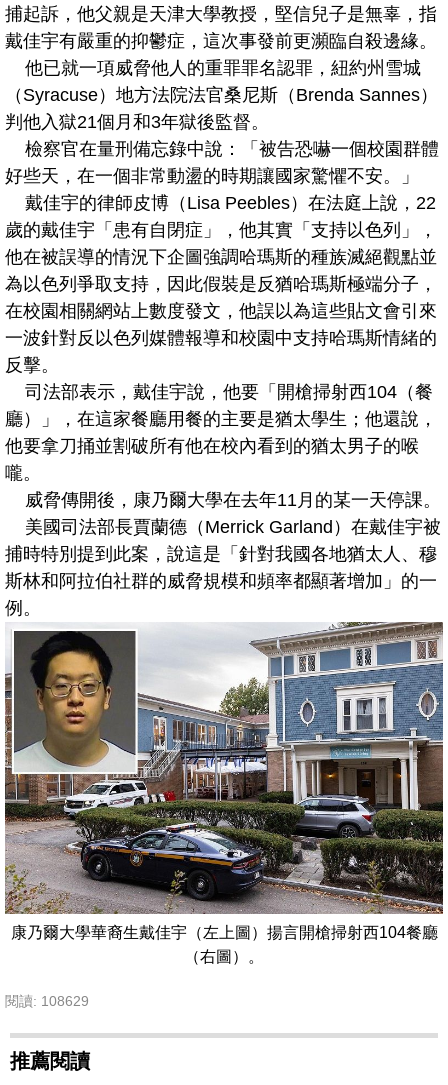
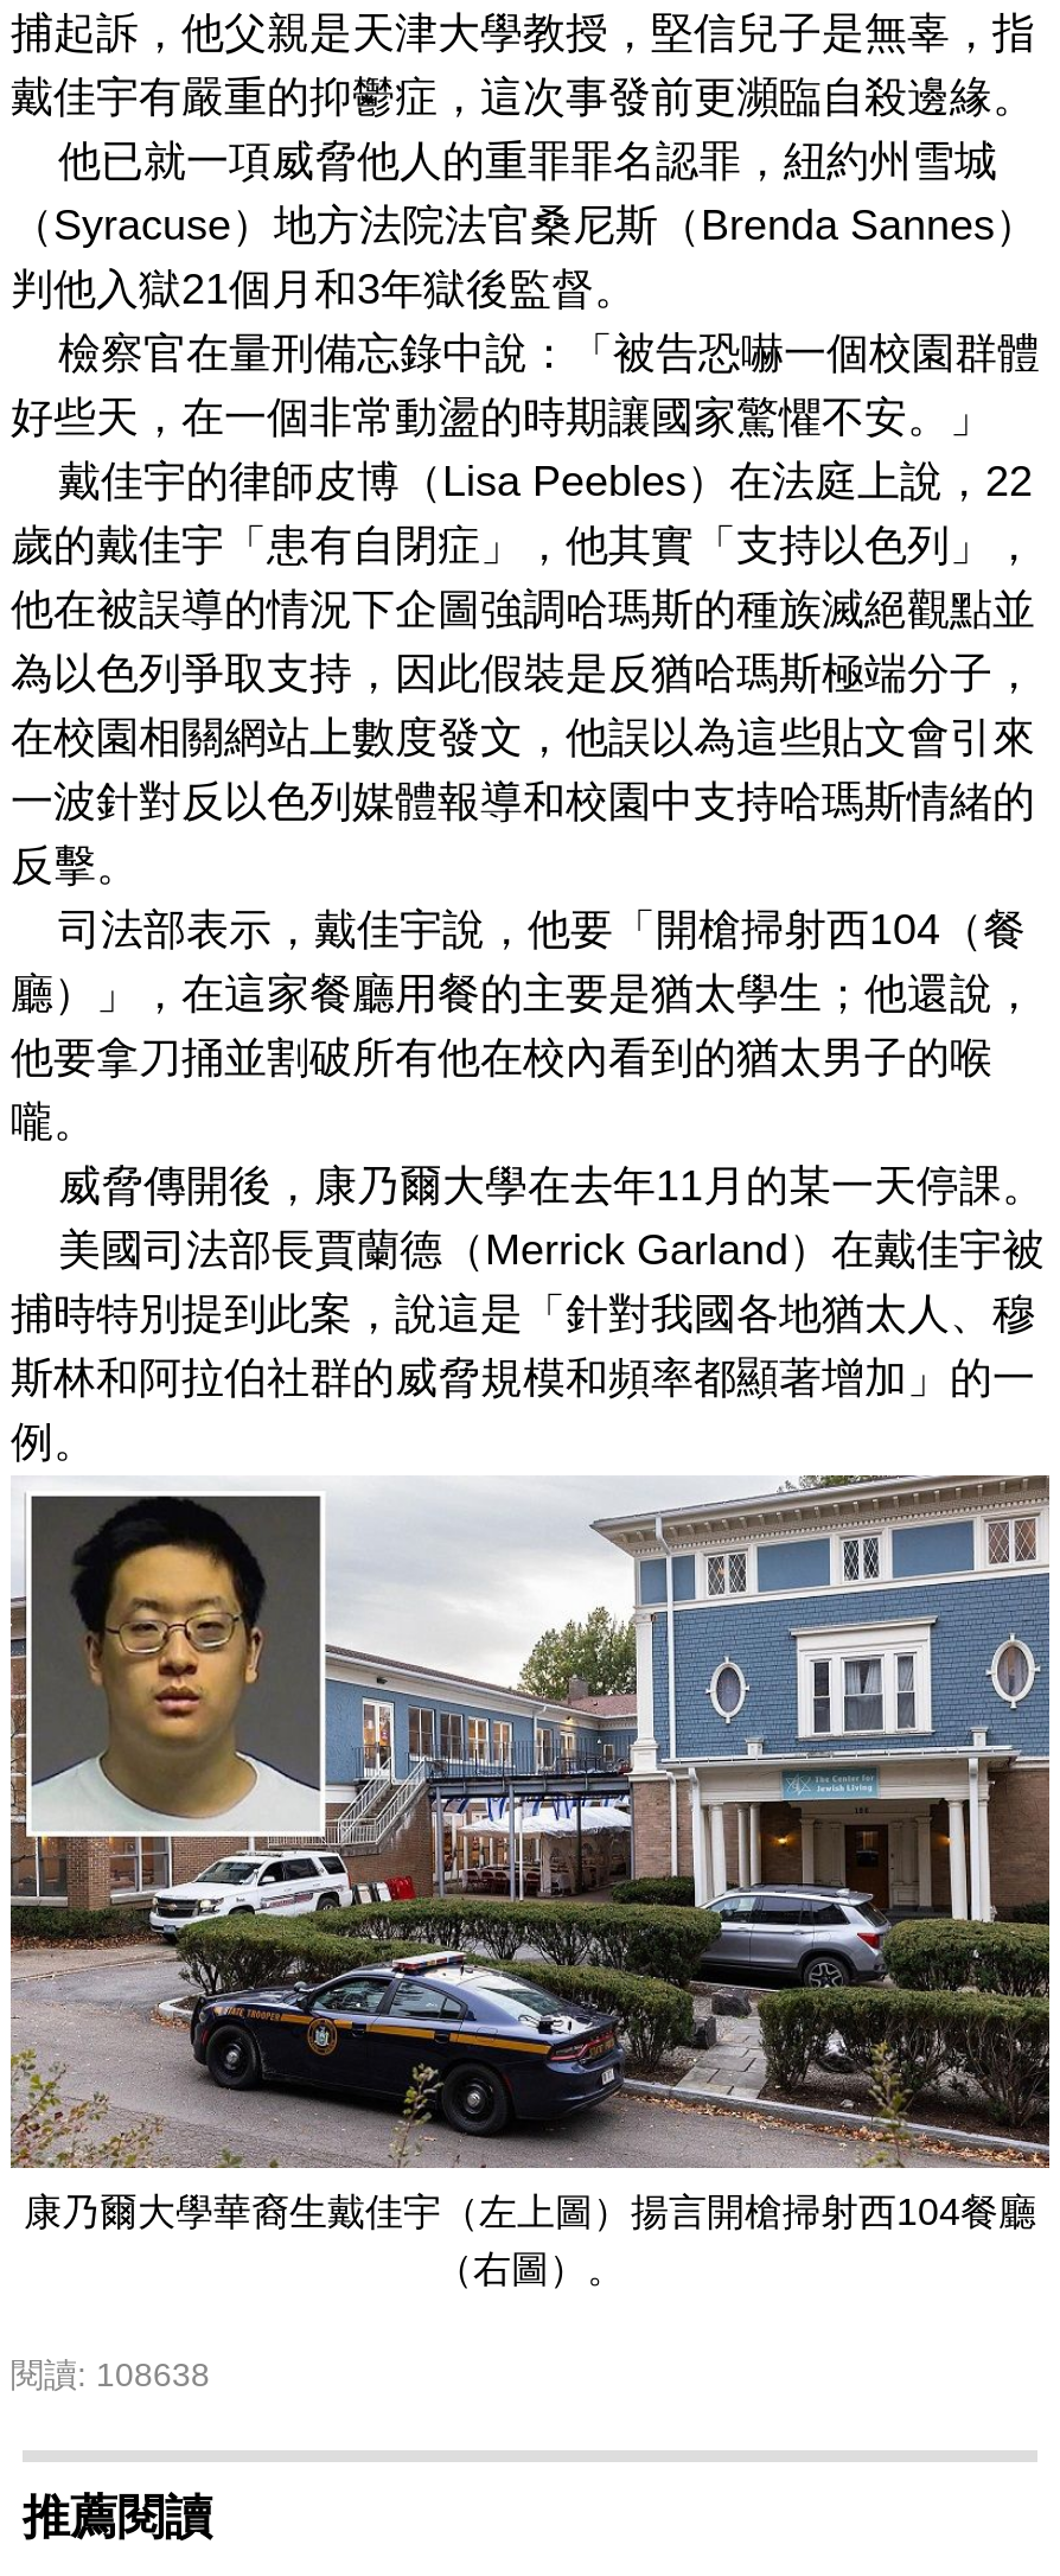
- 閱讀: 108629
+ 閱讀: 108638
